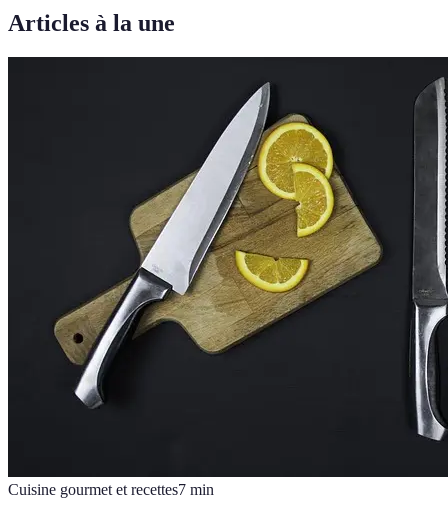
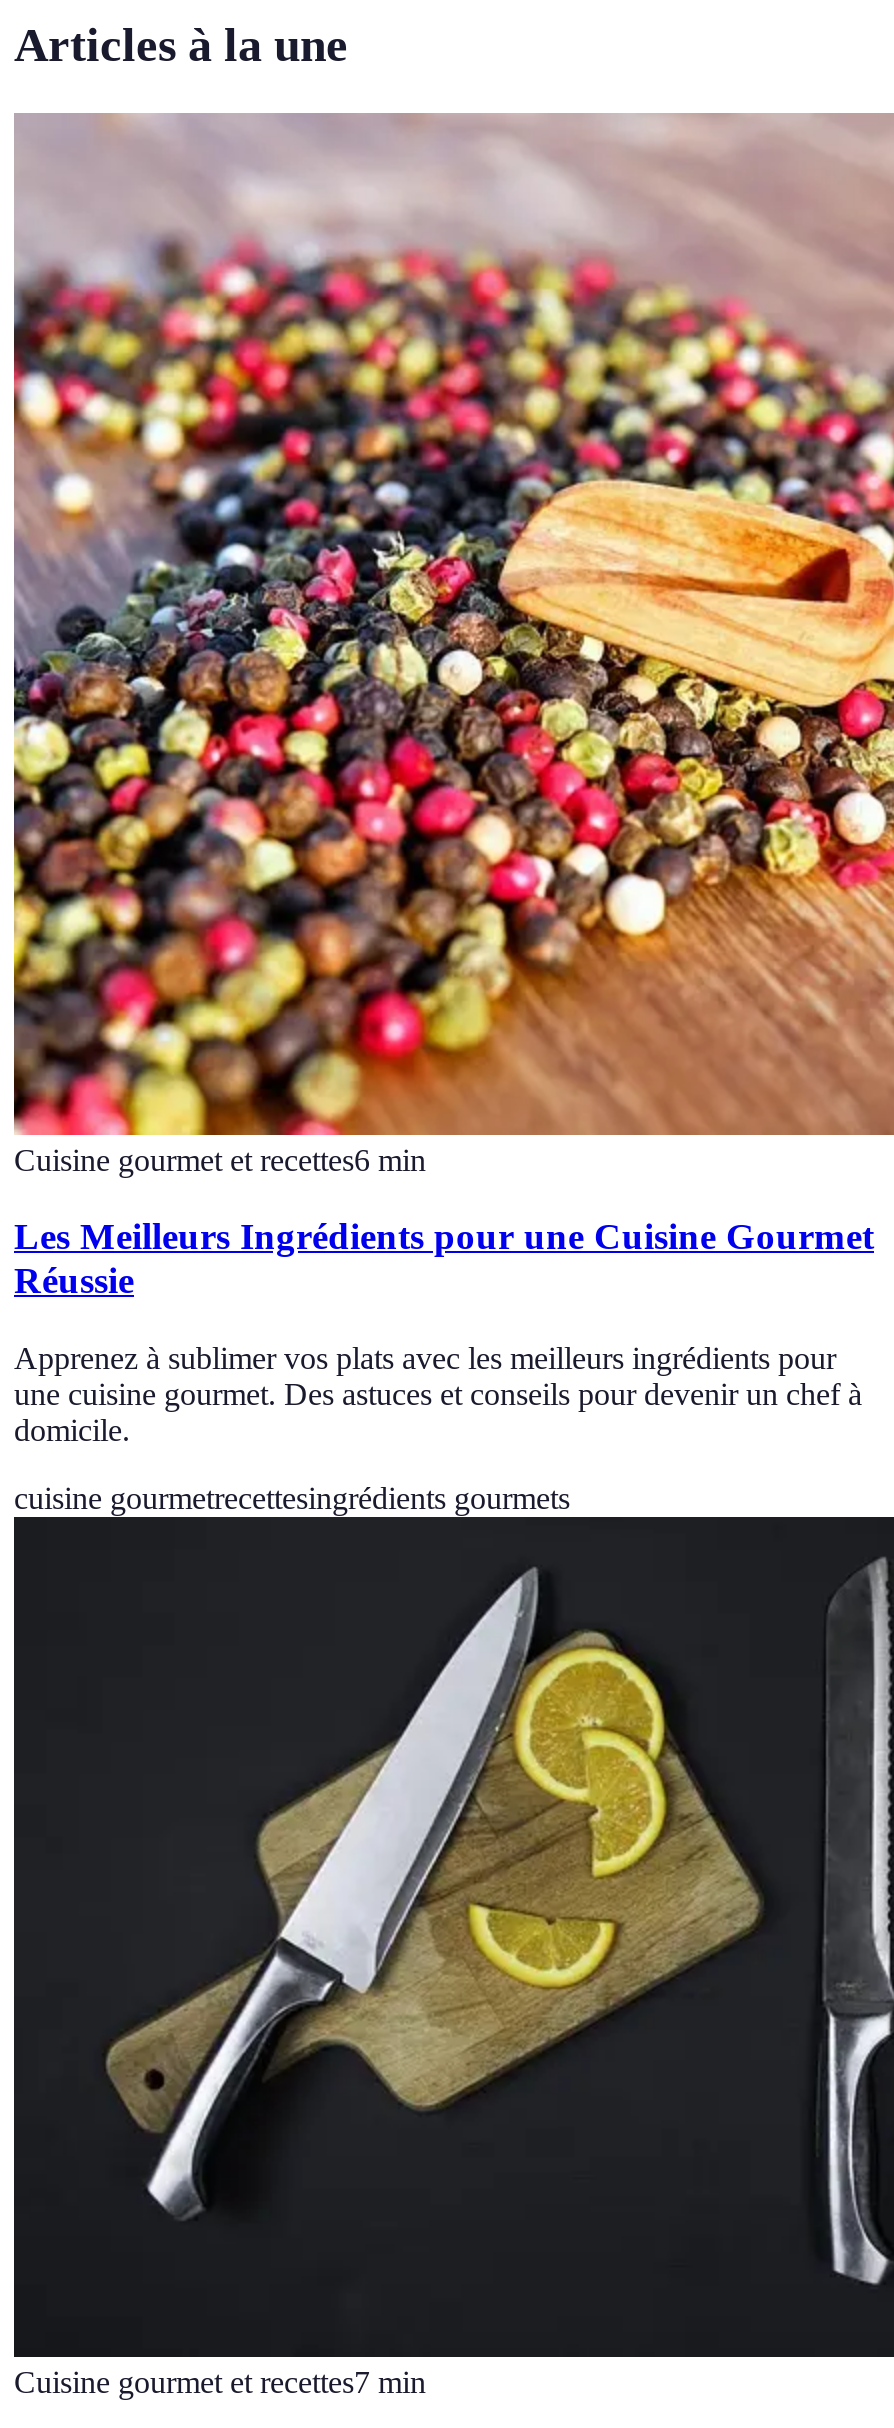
+ [image]
+ Cuisine gourmet et recettes6 min
+ Les Meilleurs Ingrédients pour une Cuisine Gourmet
+ Réussie
+ Apprenez à sublimer vos plats avec les meilleurs ingrédients pour
+ une cuisine gourmet. Des astuces et conseils pour devenir un chef à
+ domicile.
+ cuisine gourmetrecettesingrédients gourmets
